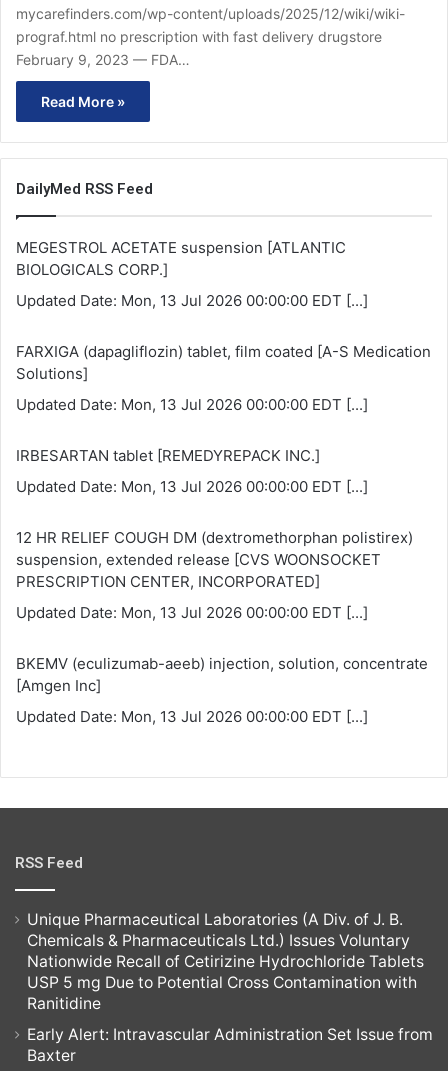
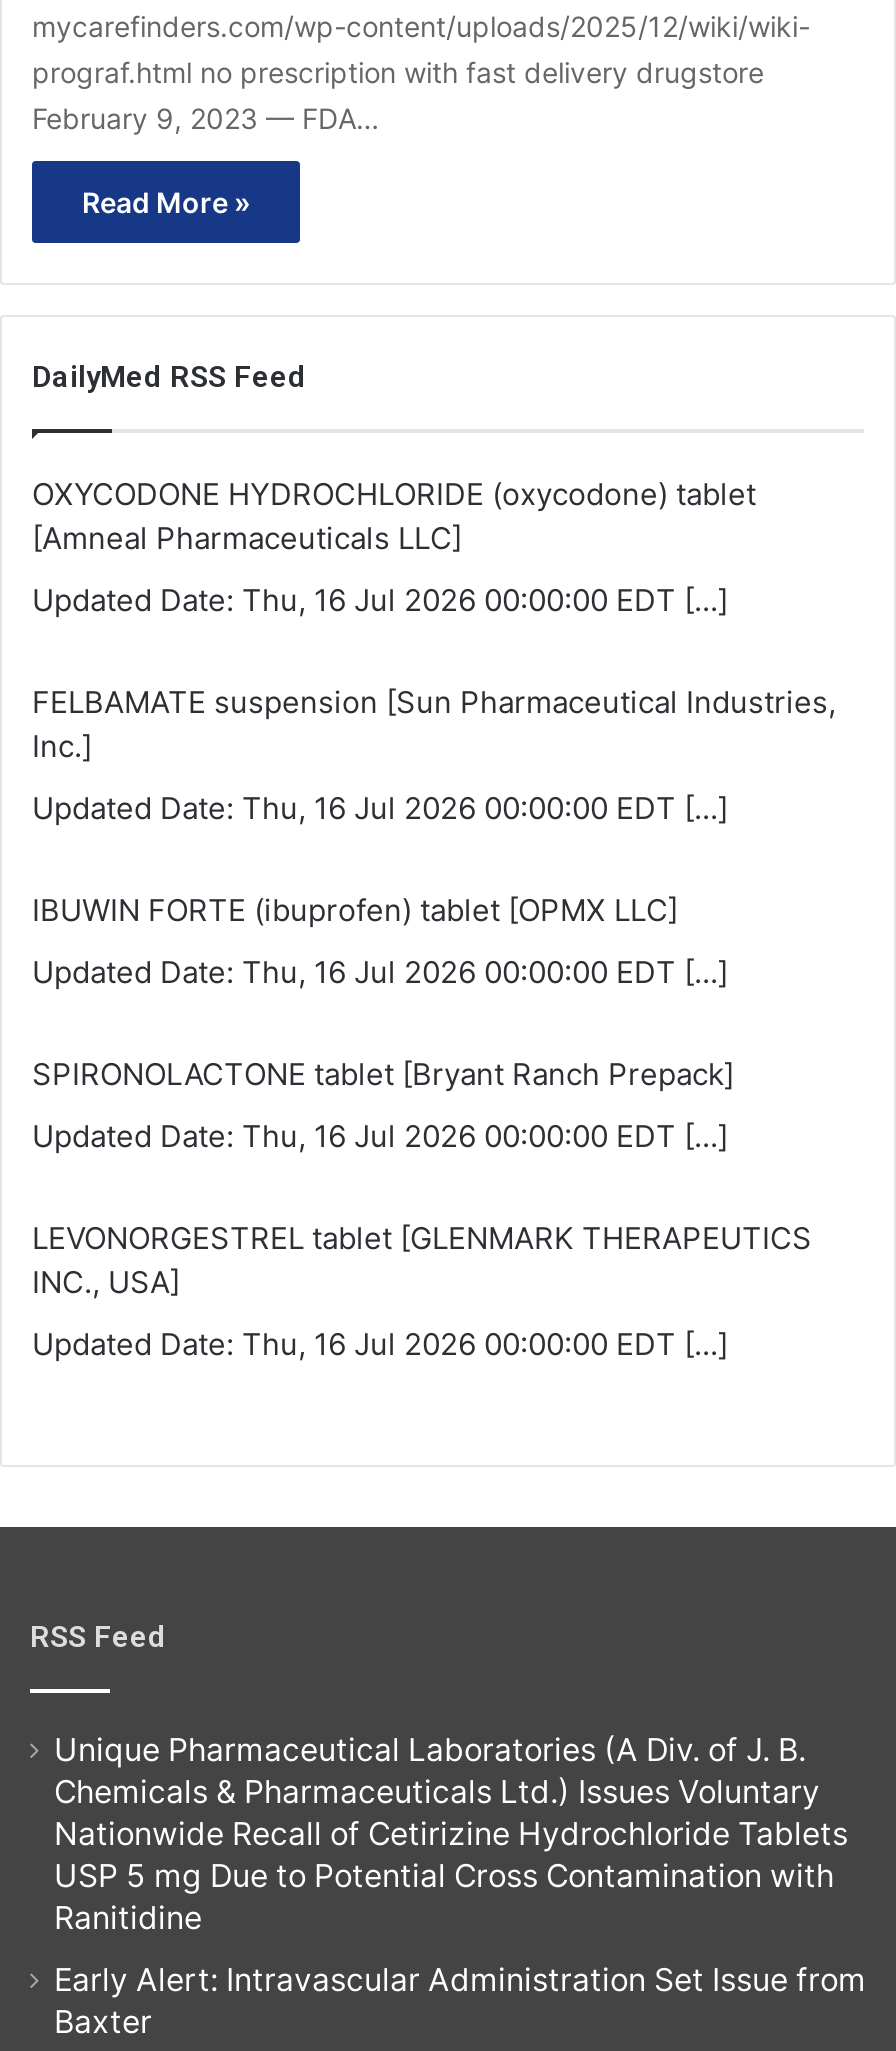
- MEGESTROL ACETATE suspension [ATLANTIC
- BIOLOGICALS CORP.]
+ OXYCODONE HYDROCHLORIDE (oxycodone) tablet
+ [Amneal Pharmaceuticals LLC]

- Updated Date: Mon, 13 Jul 2026 00:00:00 EDT [...]
+ Updated Date: Thu, 16 Jul 2026 00:00:00 EDT [...]

- FARXIGA (dapagliflozin) tablet, film coated [A-S Medication
- Solutions]
+ FELBAMATE suspension [Sun Pharmaceutical Industries,
+ Inc.]

- Updated Date: Mon, 13 Jul 2026 00:00:00 EDT [...]
+ Updated Date: Thu, 16 Jul 2026 00:00:00 EDT [...]

- IRBESARTAN tablet [REMEDYREPACK INC.]
+ IBUWIN FORTE (ibuprofen) tablet [OPMX LLC]

- Updated Date: Mon, 13 Jul 2026 00:00:00 EDT [...]
+ Updated Date: Thu, 16 Jul 2026 00:00:00 EDT [...]

- 12 HR RELIEF COUGH DM (dextromethorphan polistirex)
- suspension, extended release [CVS WOONSOCKET
- PRESCRIPTION CENTER, INCORPORATED]
+ SPIRONOLACTONE tablet [Bryant Ranch Prepack]

- Updated Date: Mon, 13 Jul 2026 00:00:00 EDT [...]
+ Updated Date: Thu, 16 Jul 2026 00:00:00 EDT [...]

- BKEMV (eculizumab-aeeb) injection, solution, concentrate
- [Amgen Inc]
+ LEVONORGESTREL tablet [GLENMARK THERAPEUTICS
+ INC., USA]

- Updated Date: Mon, 13 Jul 2026 00:00:00 EDT [...]
+ Updated Date: Thu, 16 Jul 2026 00:00:00 EDT [...]
